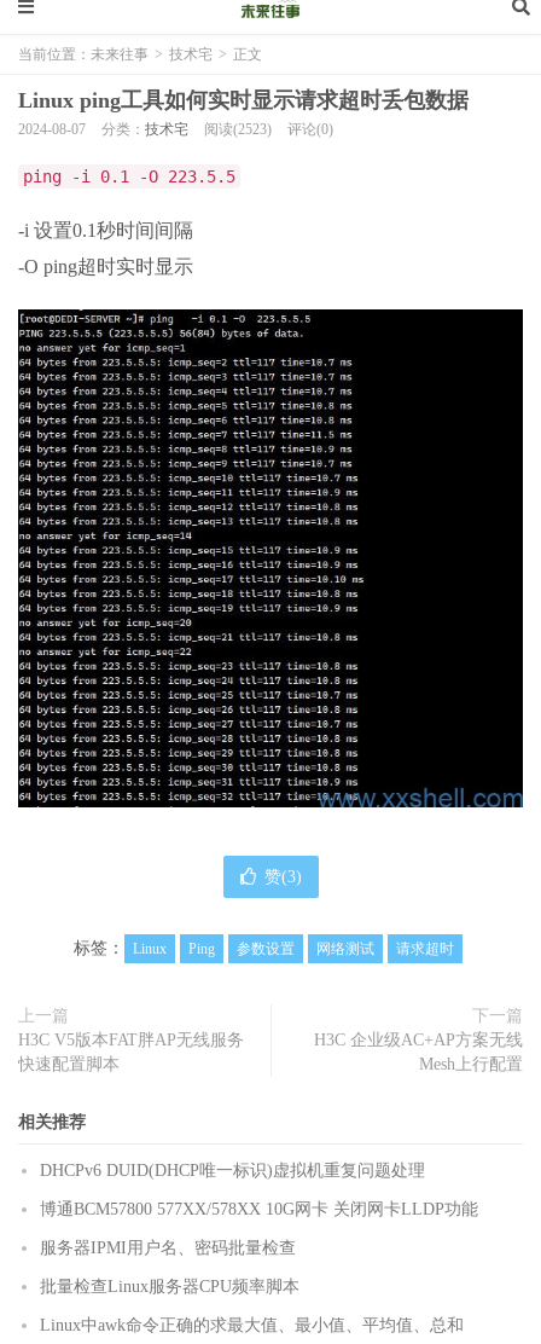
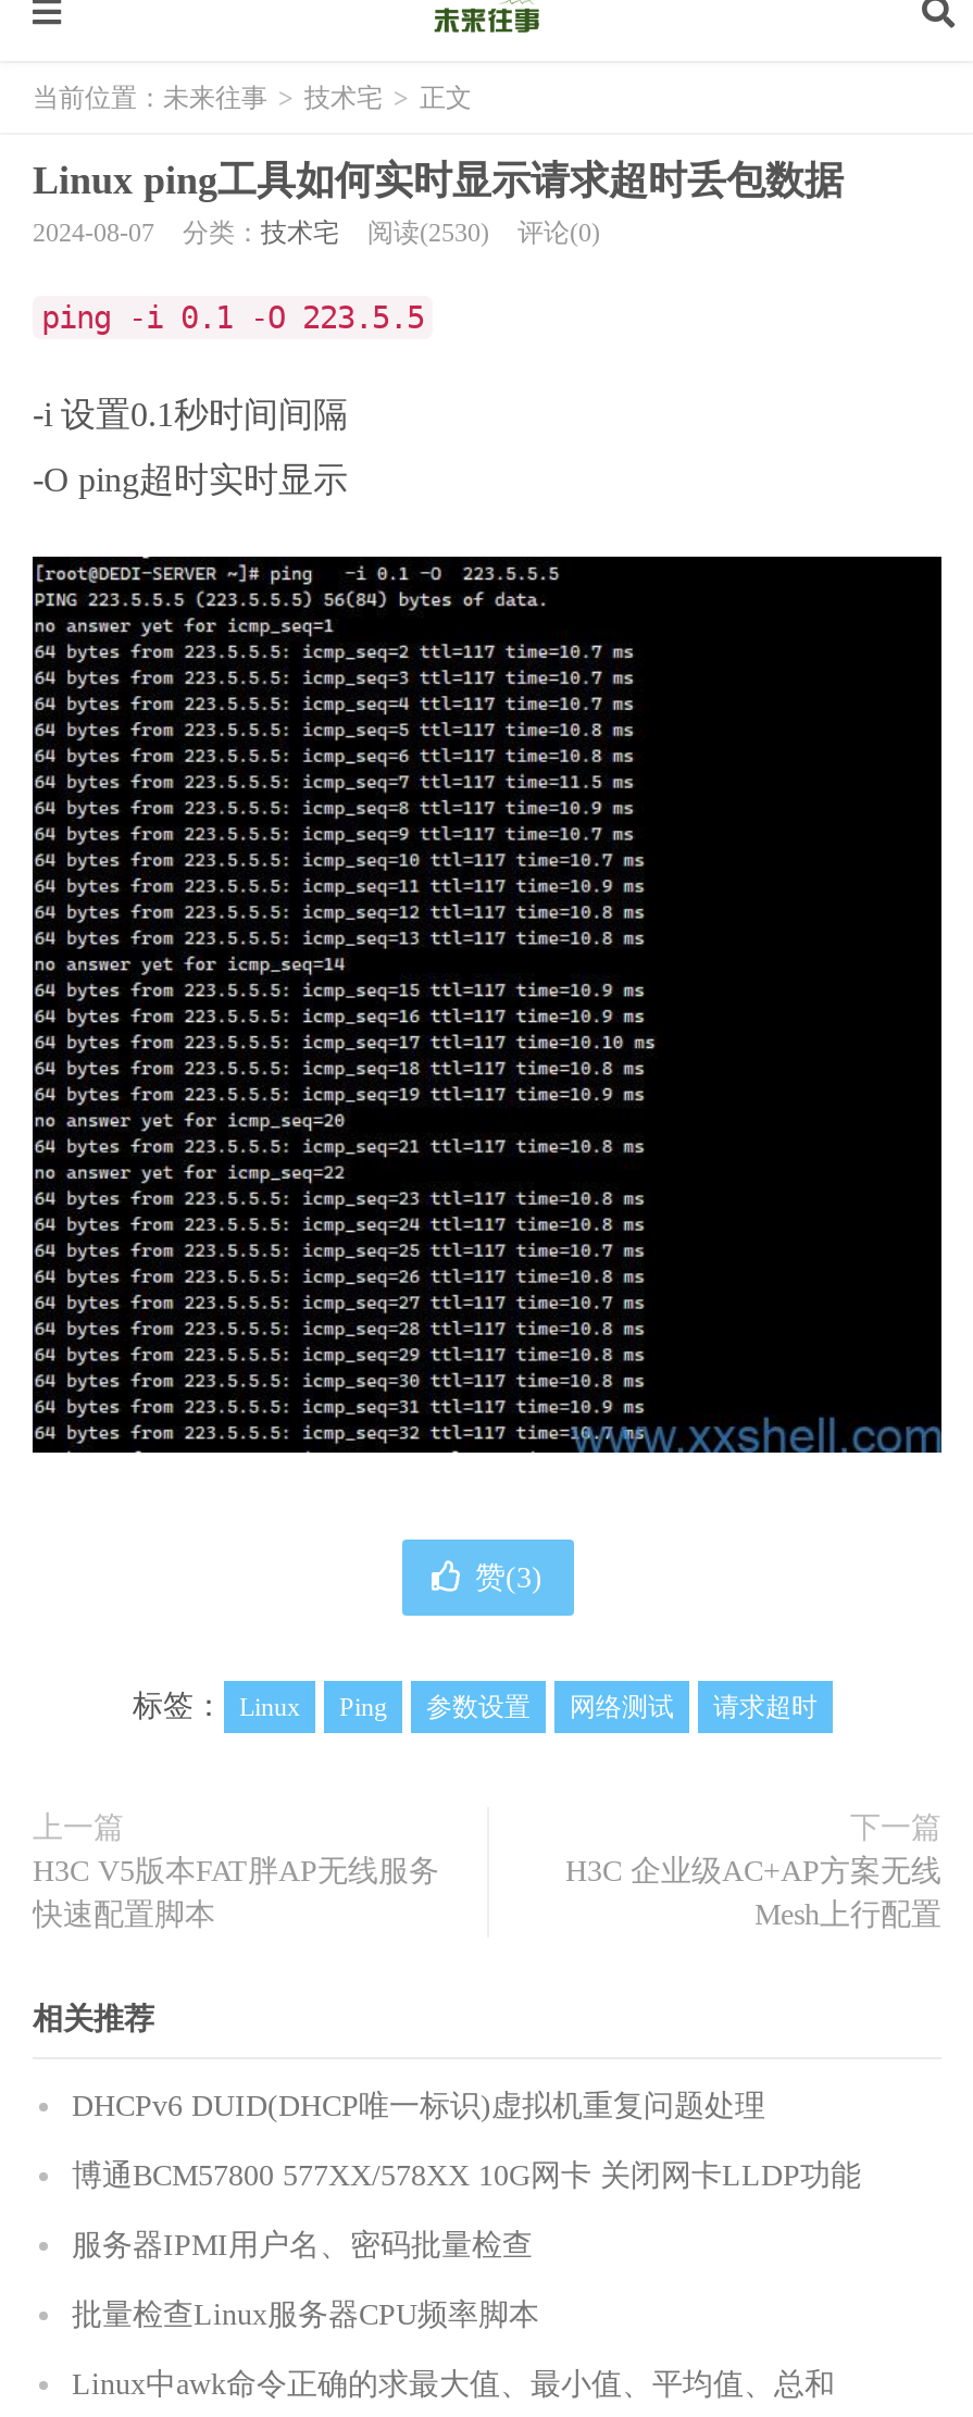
- 2024-08-07 分类：技术宅 阅读(2523) 评论(0)
+ 2024-08-07 分类：技术宅 阅读(2530) 评论(0)
